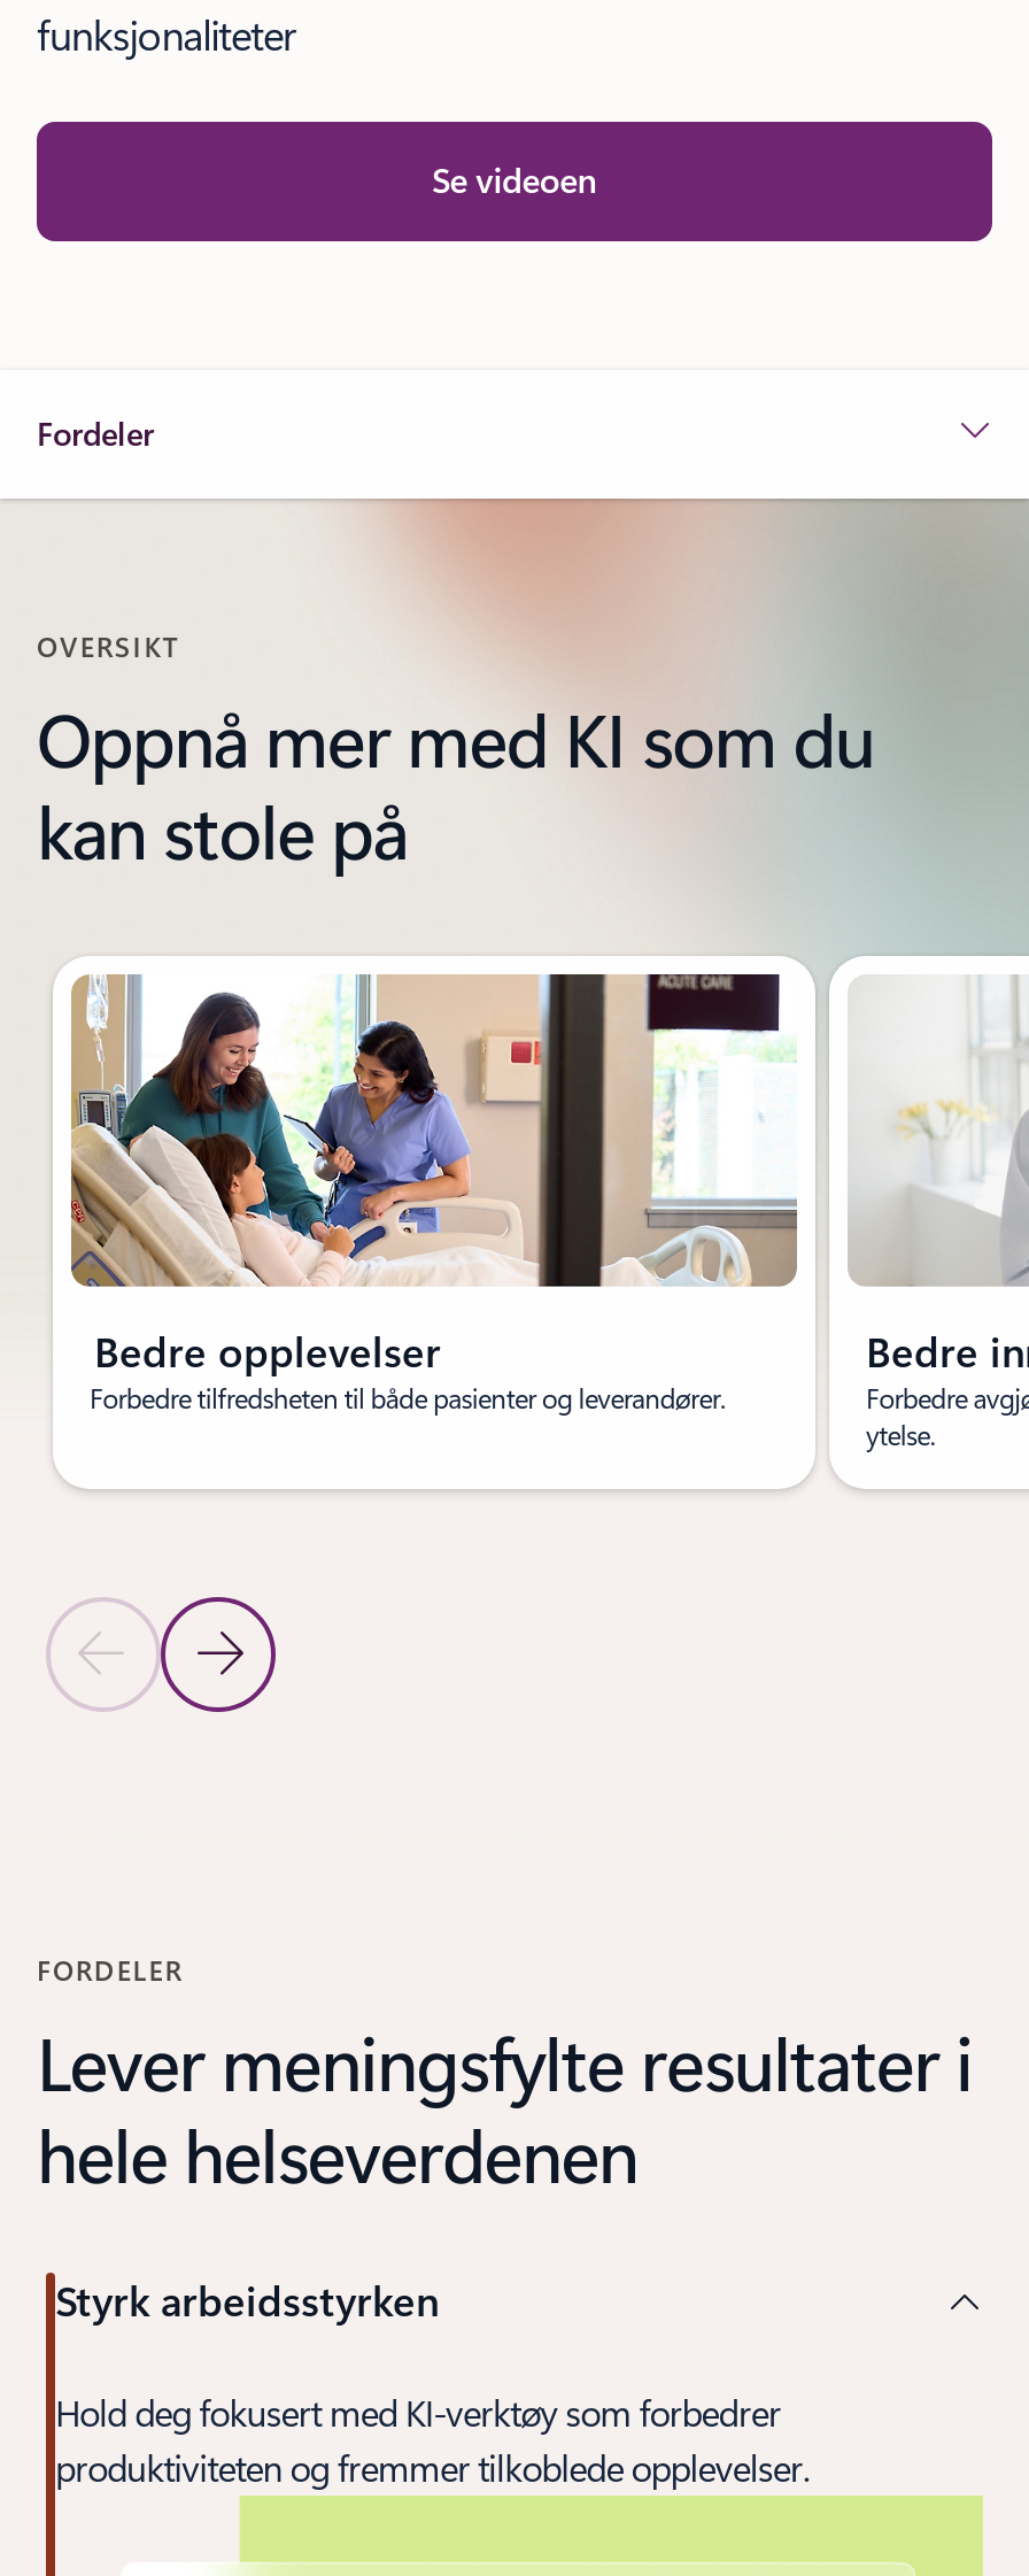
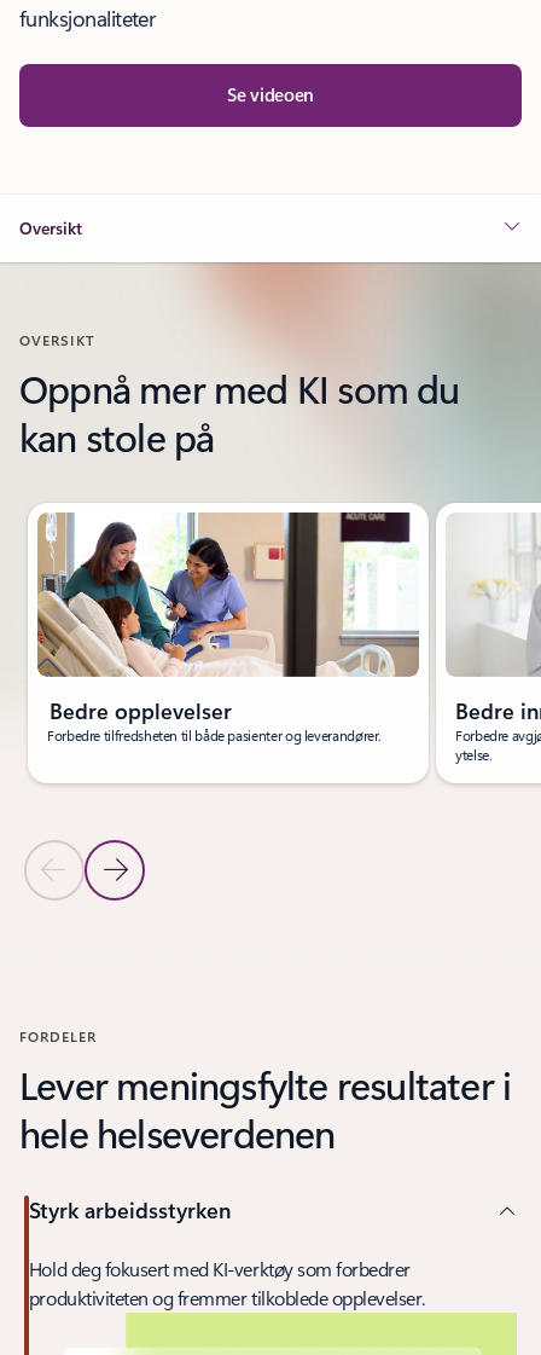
- Fordeler
+ Oversikt
